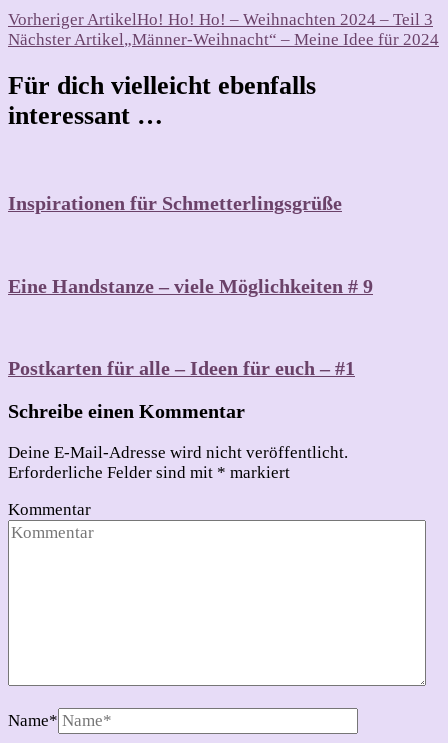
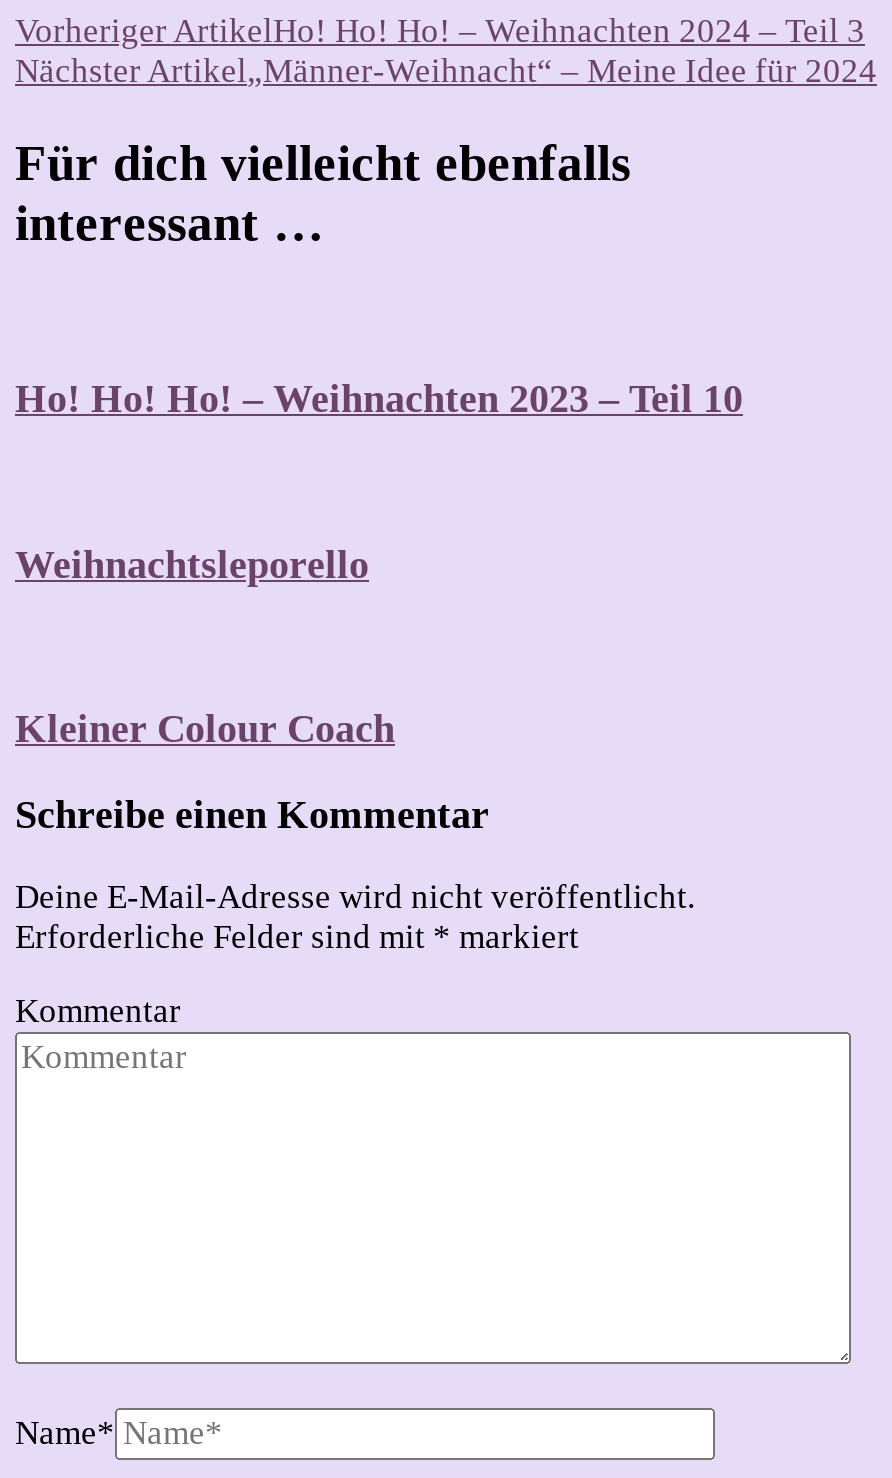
- Inspirationen für Schmetterlingsgrüße
+ Ho! Ho! Ho! – Weihnachten 2023 – Teil 10

- Eine Handstanze – viele Möglichkeiten # 9
+ Weihnachtsleporello

- Postkarten für alle – Ideen für euch – #1
+ Kleiner Colour Coach
